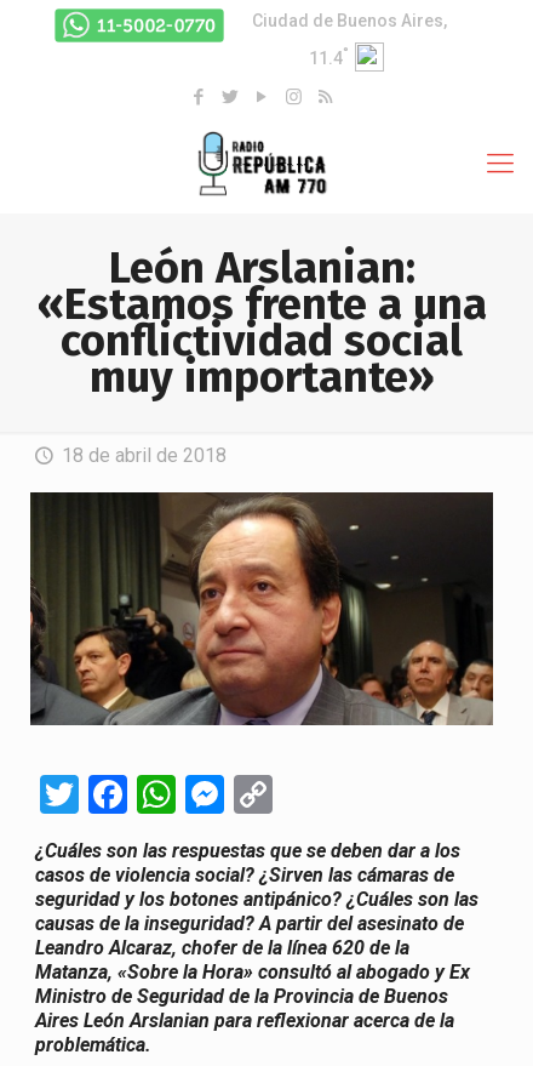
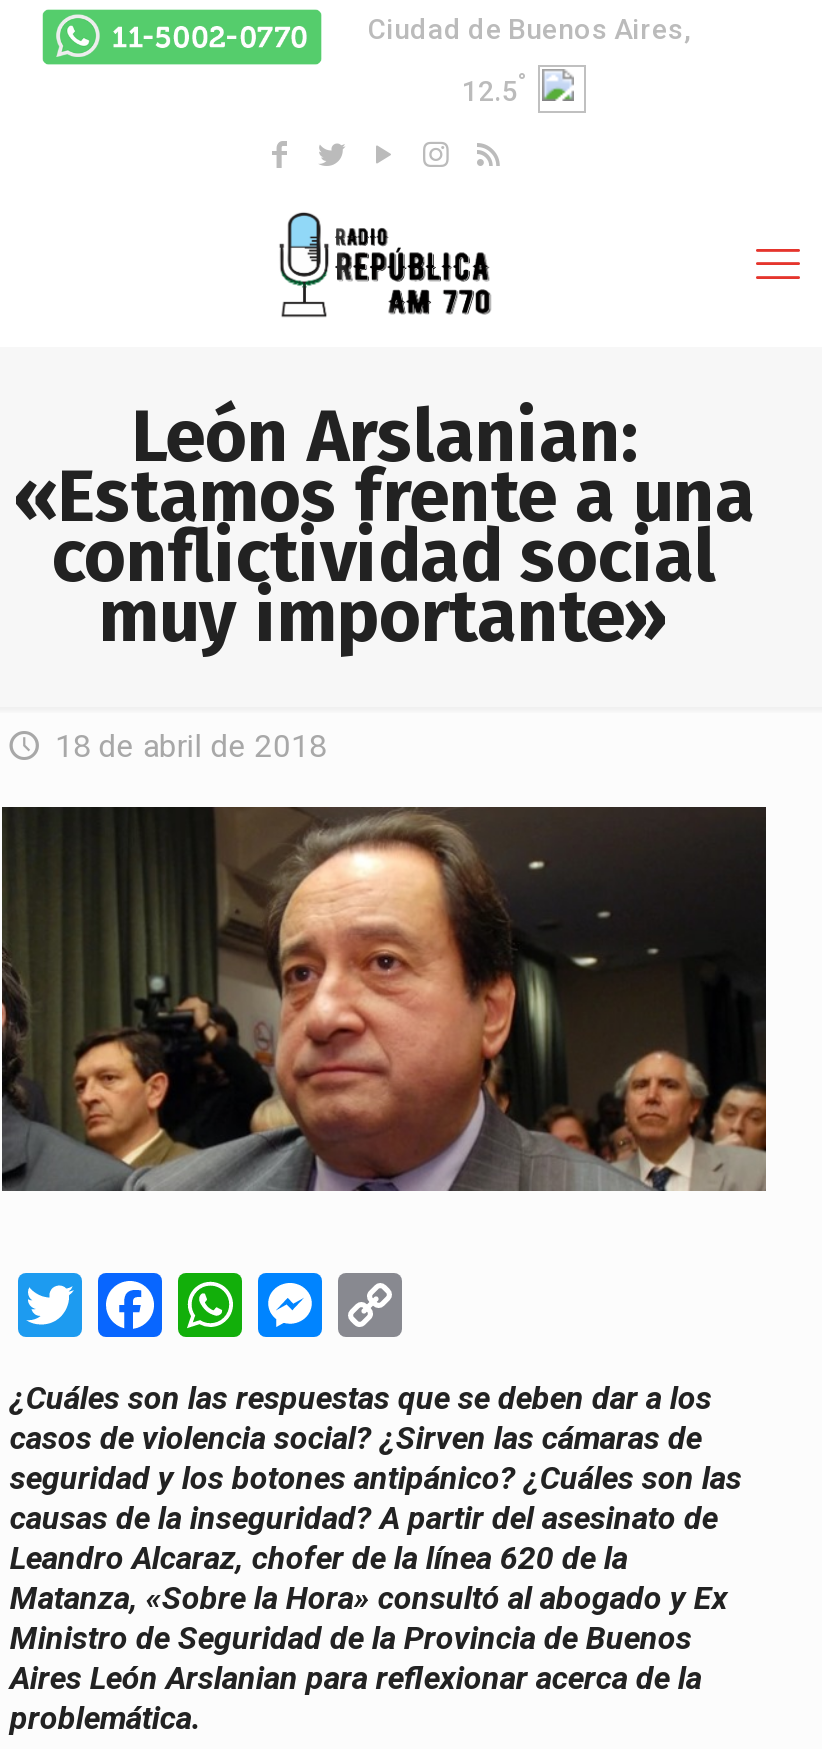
- 11.4°
+ 12.5°
